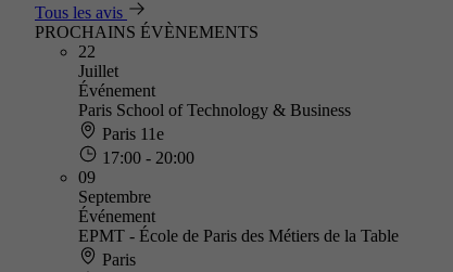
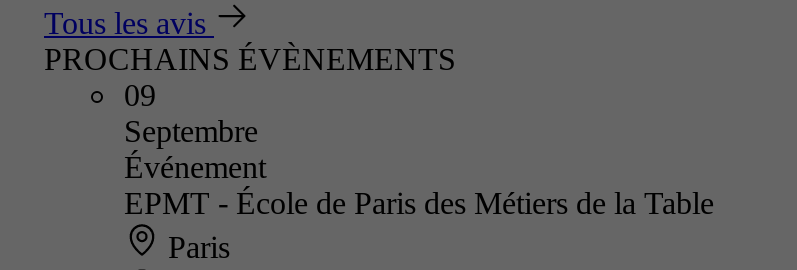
- 22
- Juillet
- Événement
- Paris School of Technology & Business
- Paris 11e
- 17:00 - 20:00
